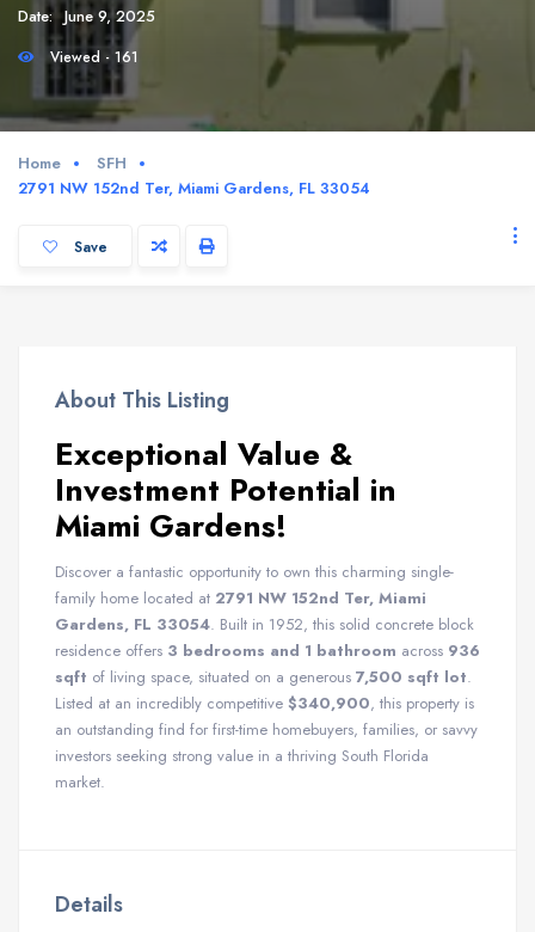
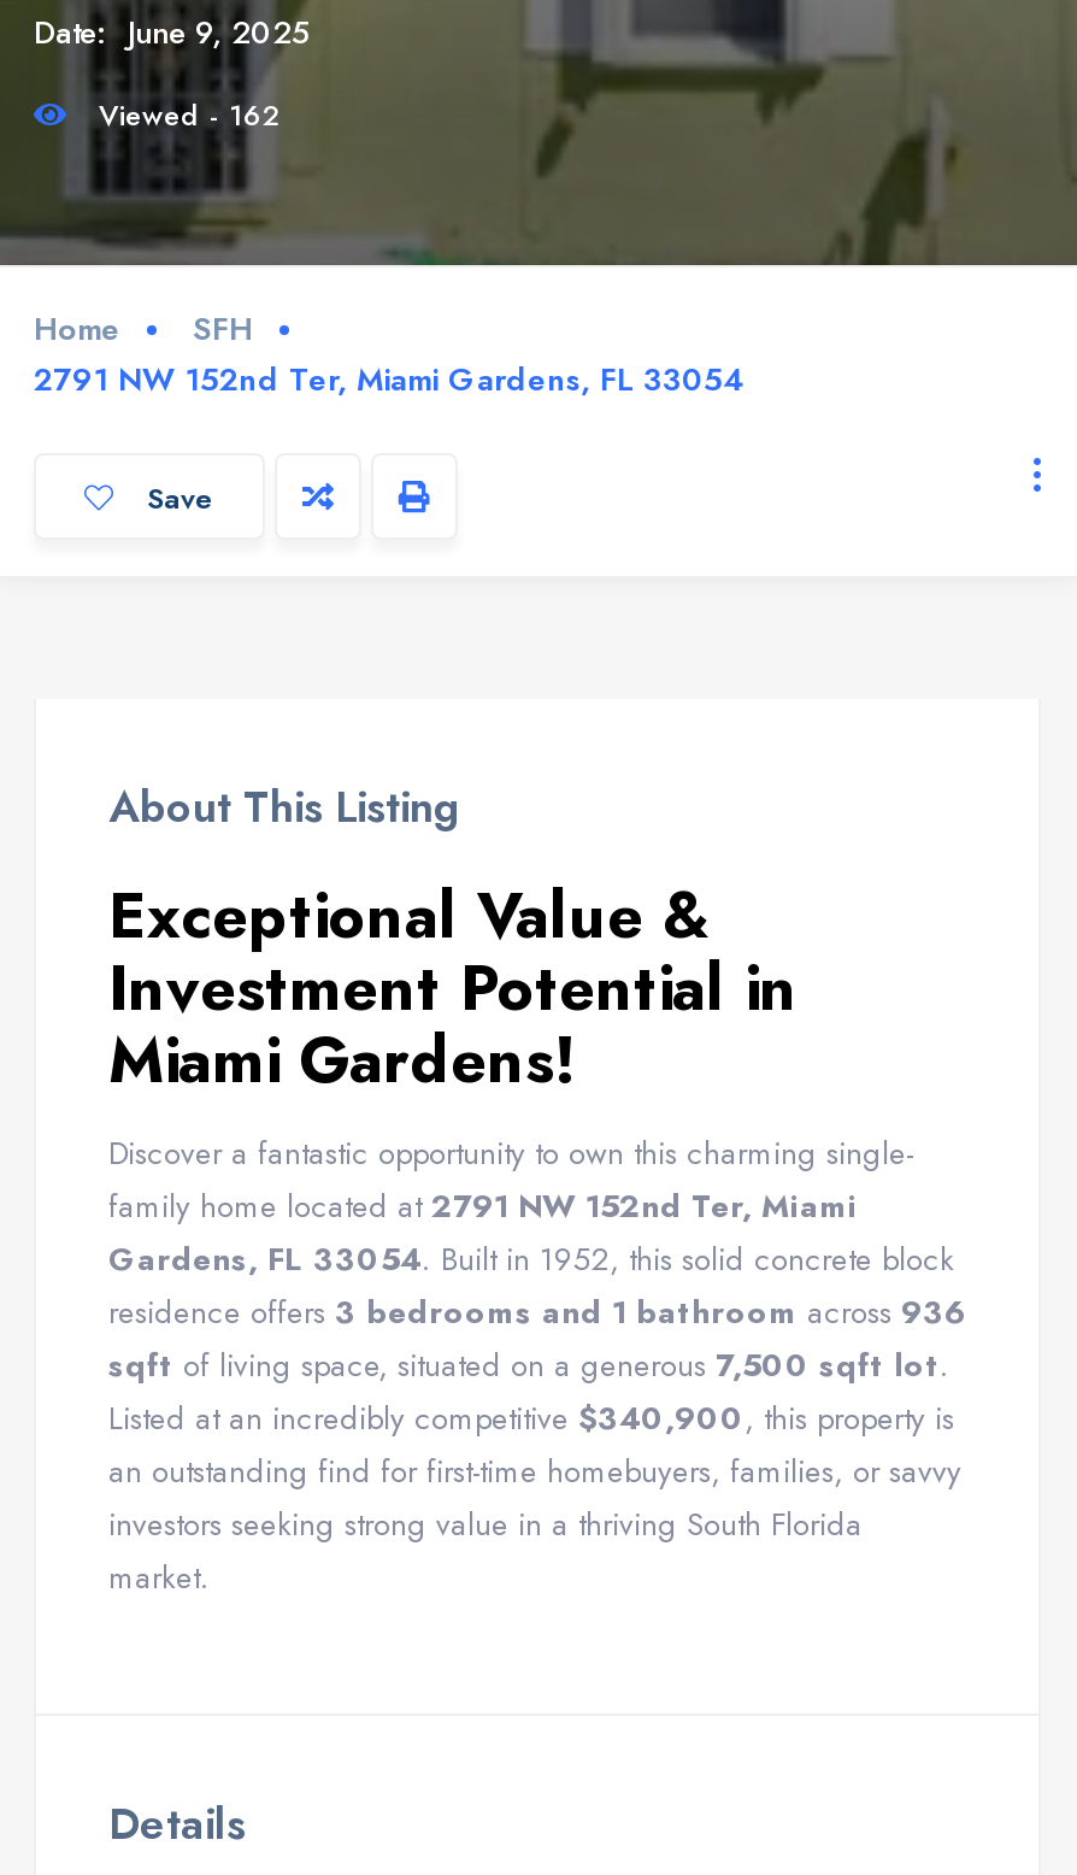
- Viewed - 161
+ Viewed - 162
